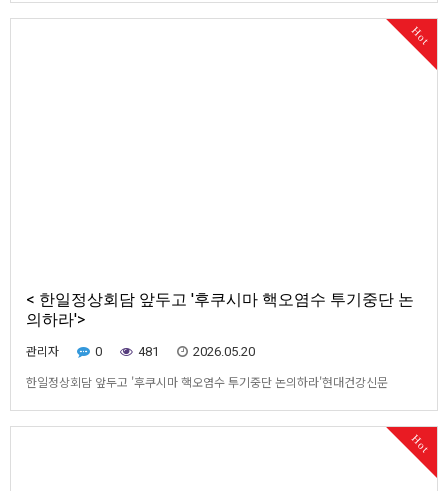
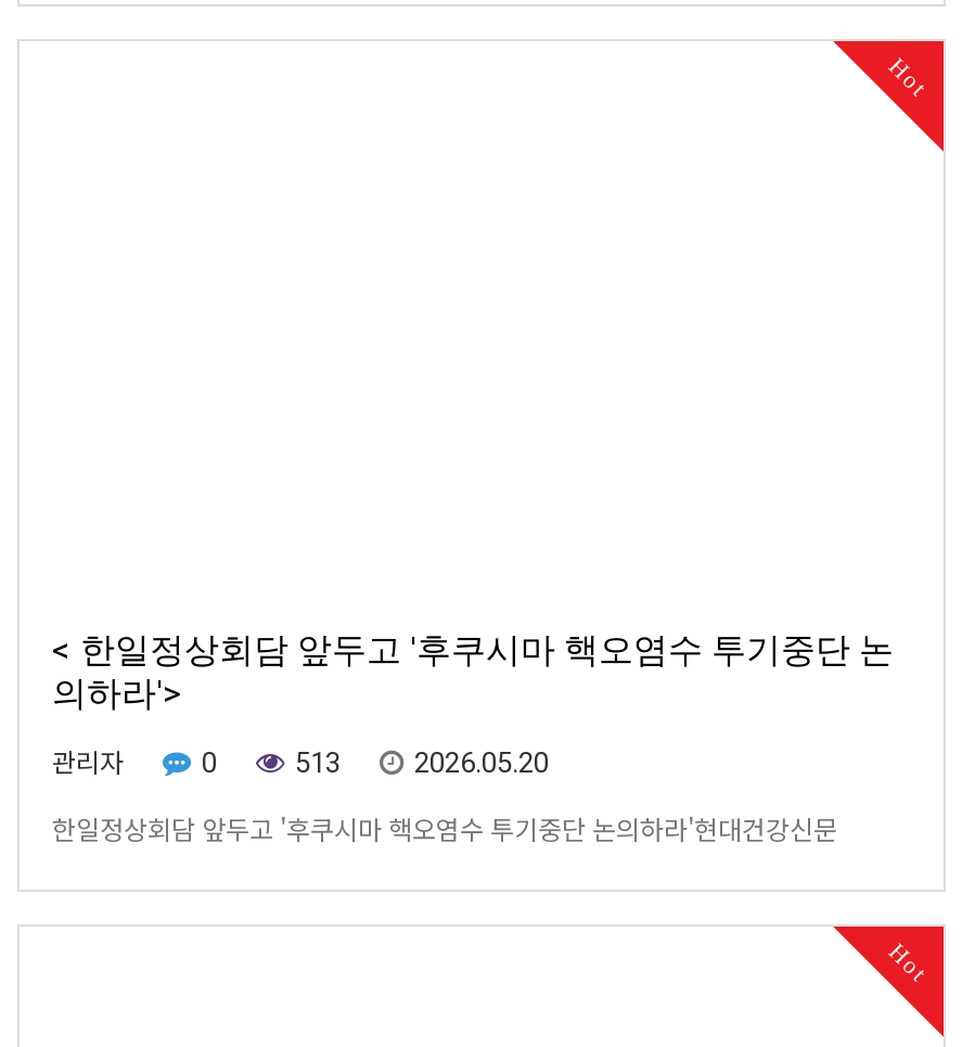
- 0 481 2026.05.20
+ 0 513 2026.05.20
